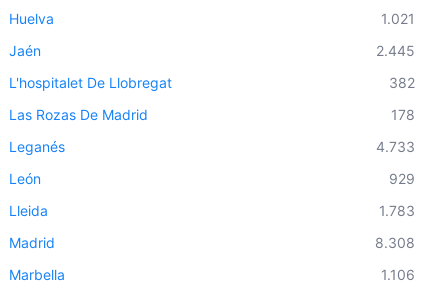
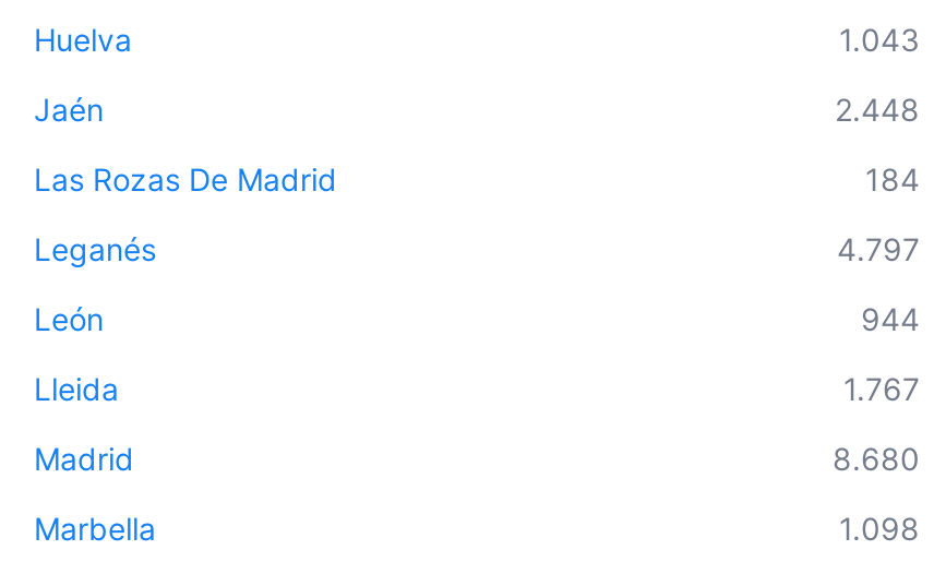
- 1.021
+ 1.043

- 2.445
- L'hospitalet De Llobregat
- 382
+ 2.448

- 178
+ 184

- 4.733
+ 4.797

- 929
+ 944

- 1.783
+ 1.767

- 8.308
+ 8.680

- 1.106
+ 1.098
